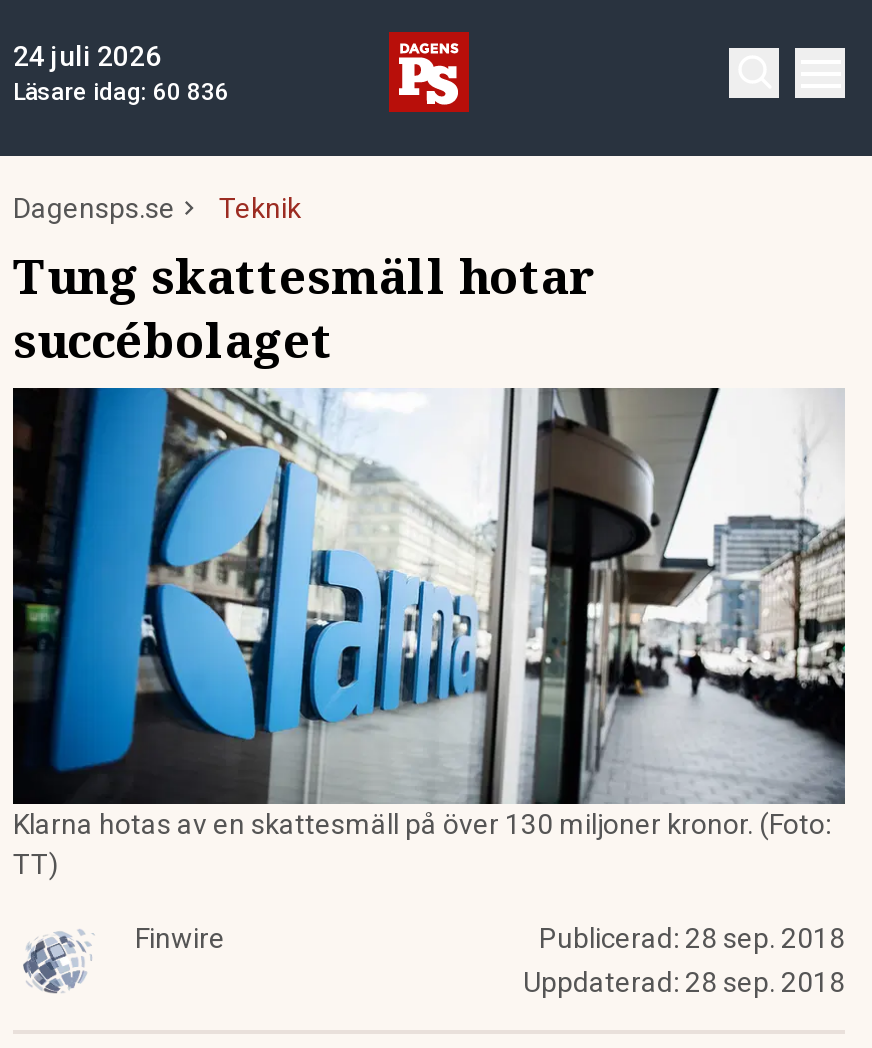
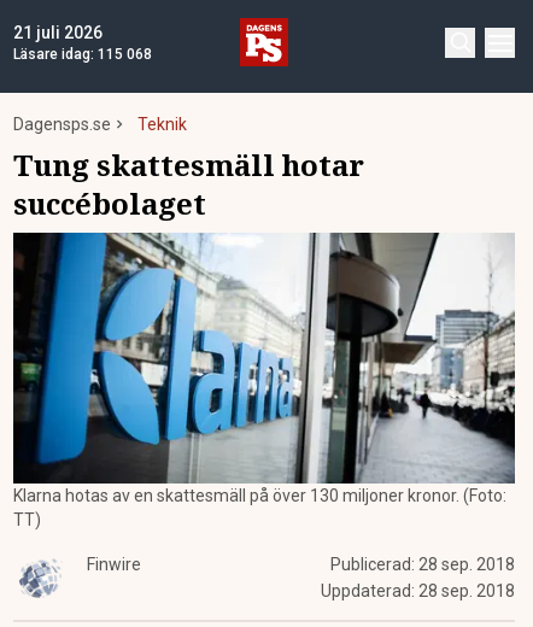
- 24 juli 2026
+ 21 juli 2026

- Läsare idag: 60 836
+ Läsare idag: 115 068
